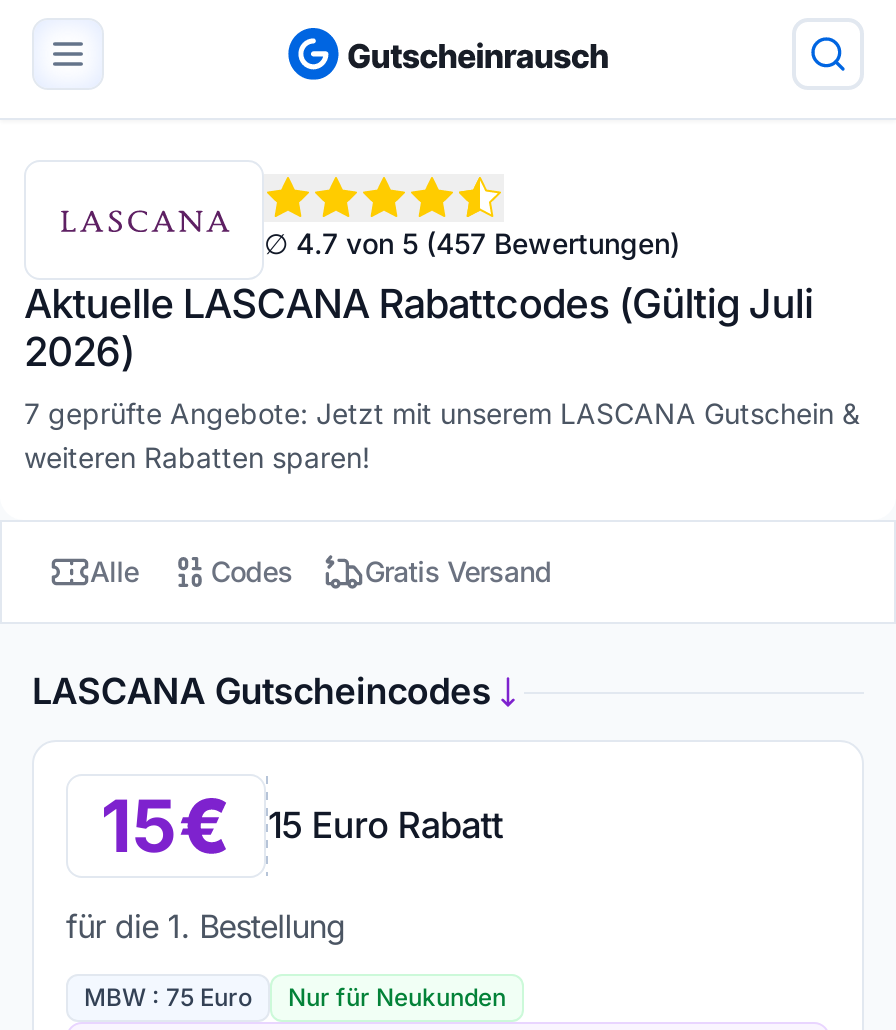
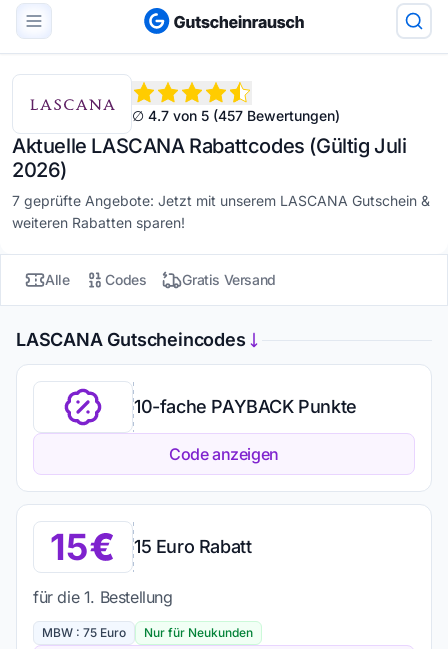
+ [image]
+ 10-fache PAYBACK Punkte
+ Code anzeigen
